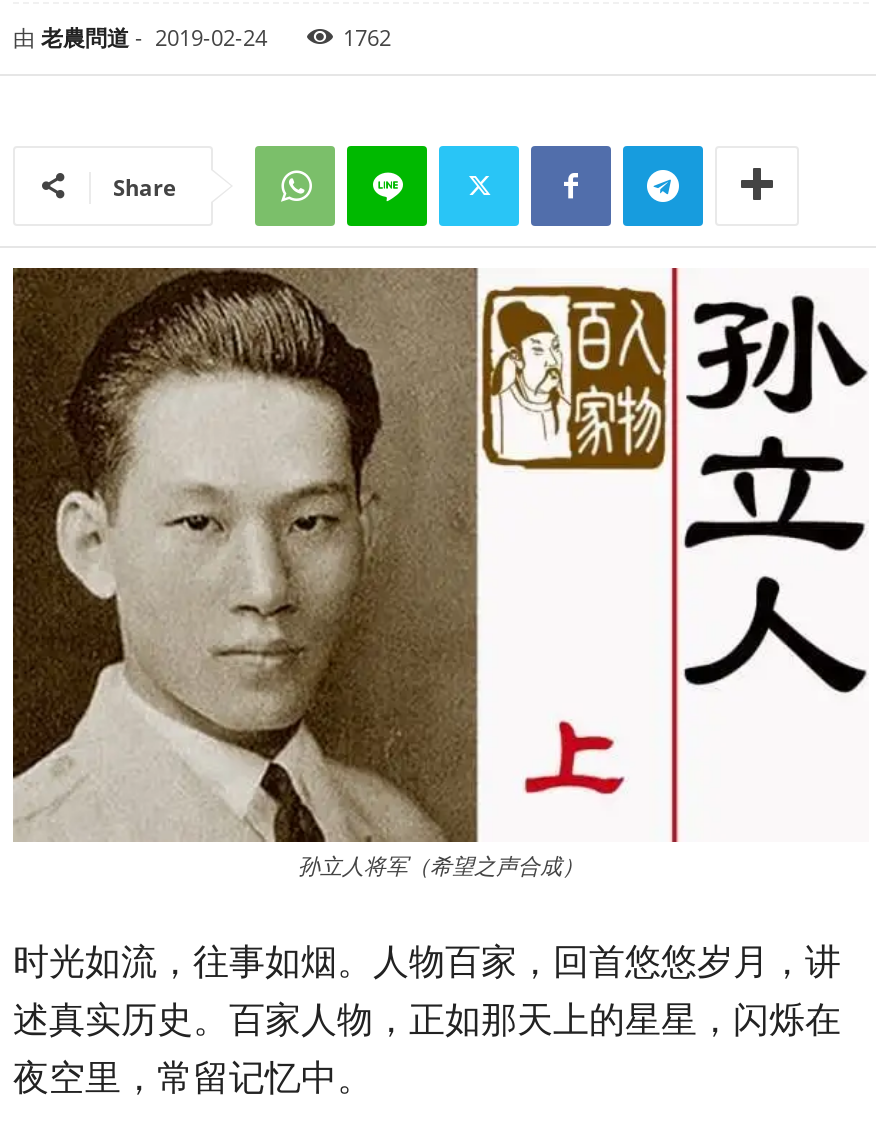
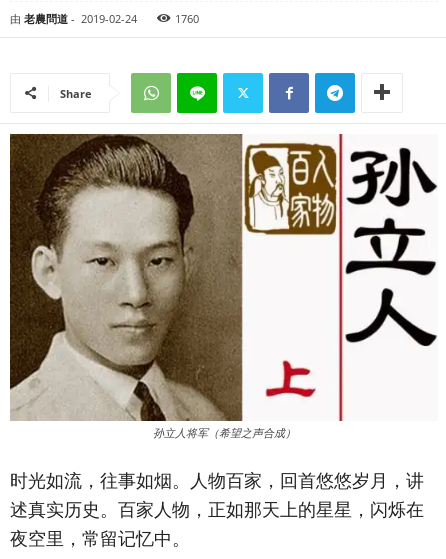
- 1762
+ 1760
